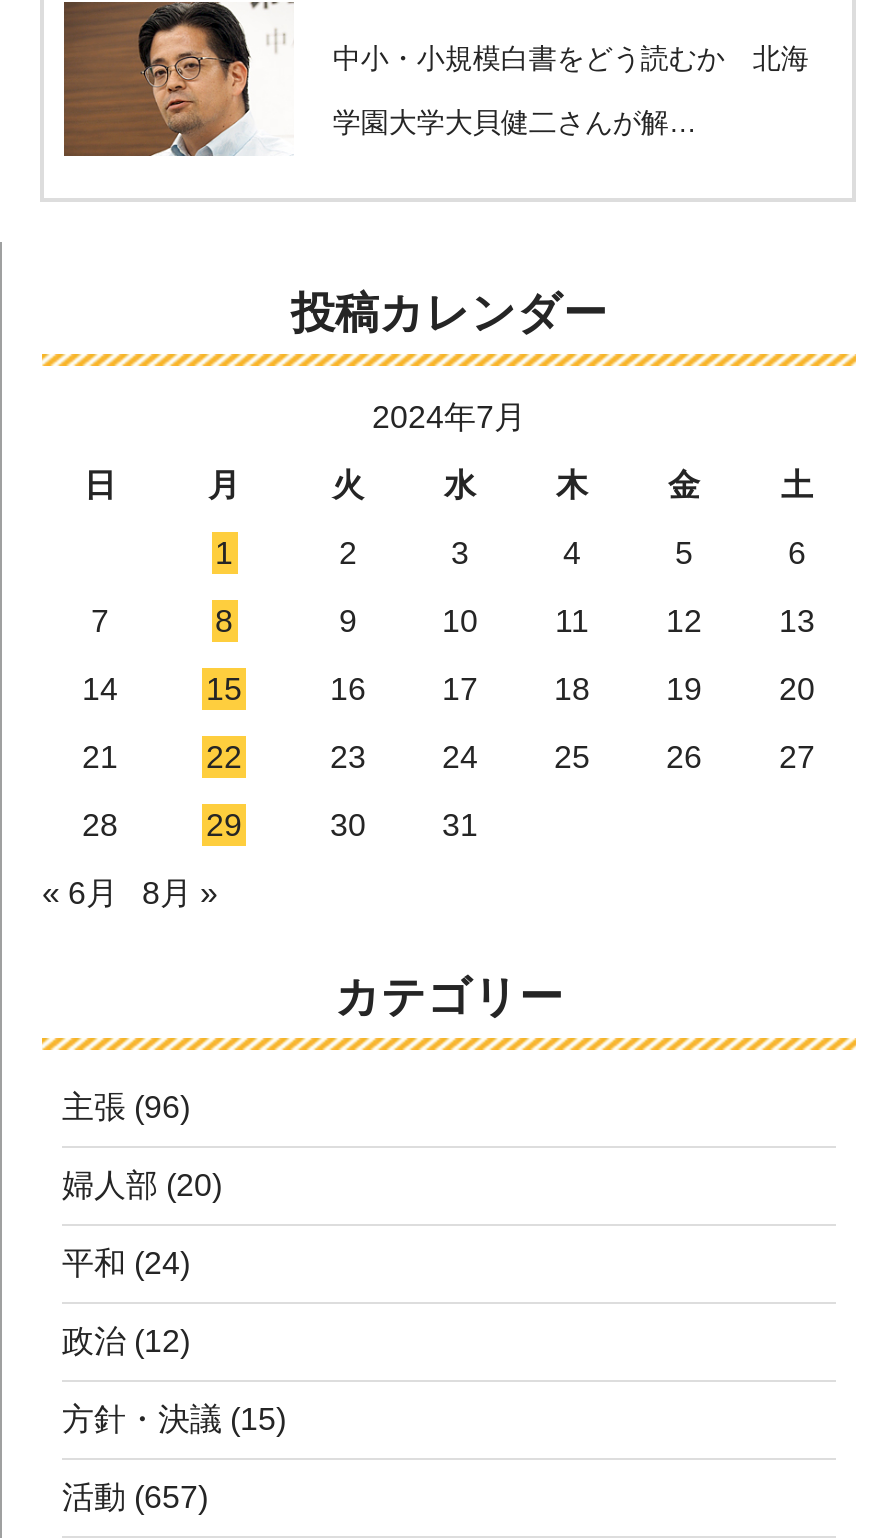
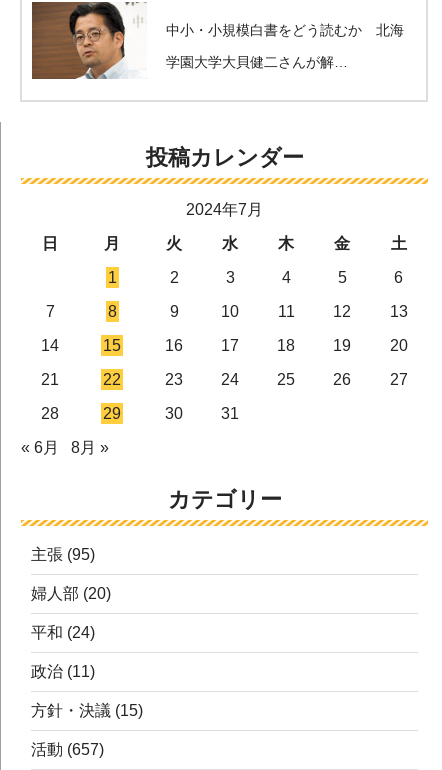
- 主張(96)
+ 主張(95)

- 政治(12)
+ 政治(11)
